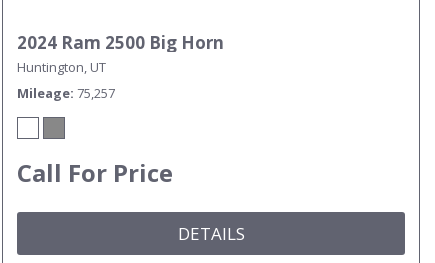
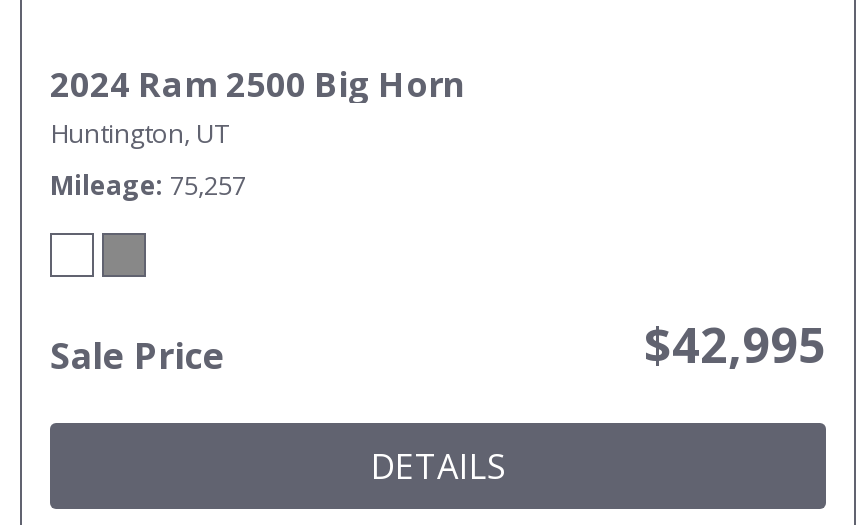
- Call For Price
+ Sale Price
+ $42,995
